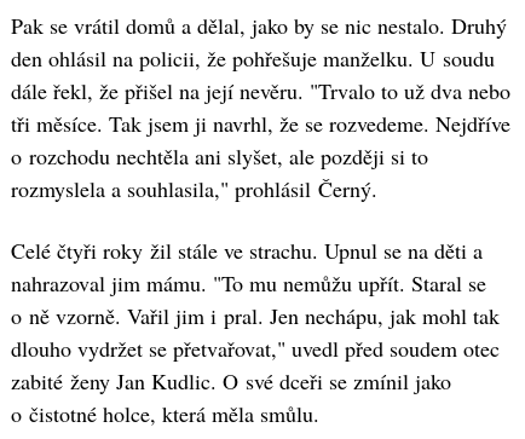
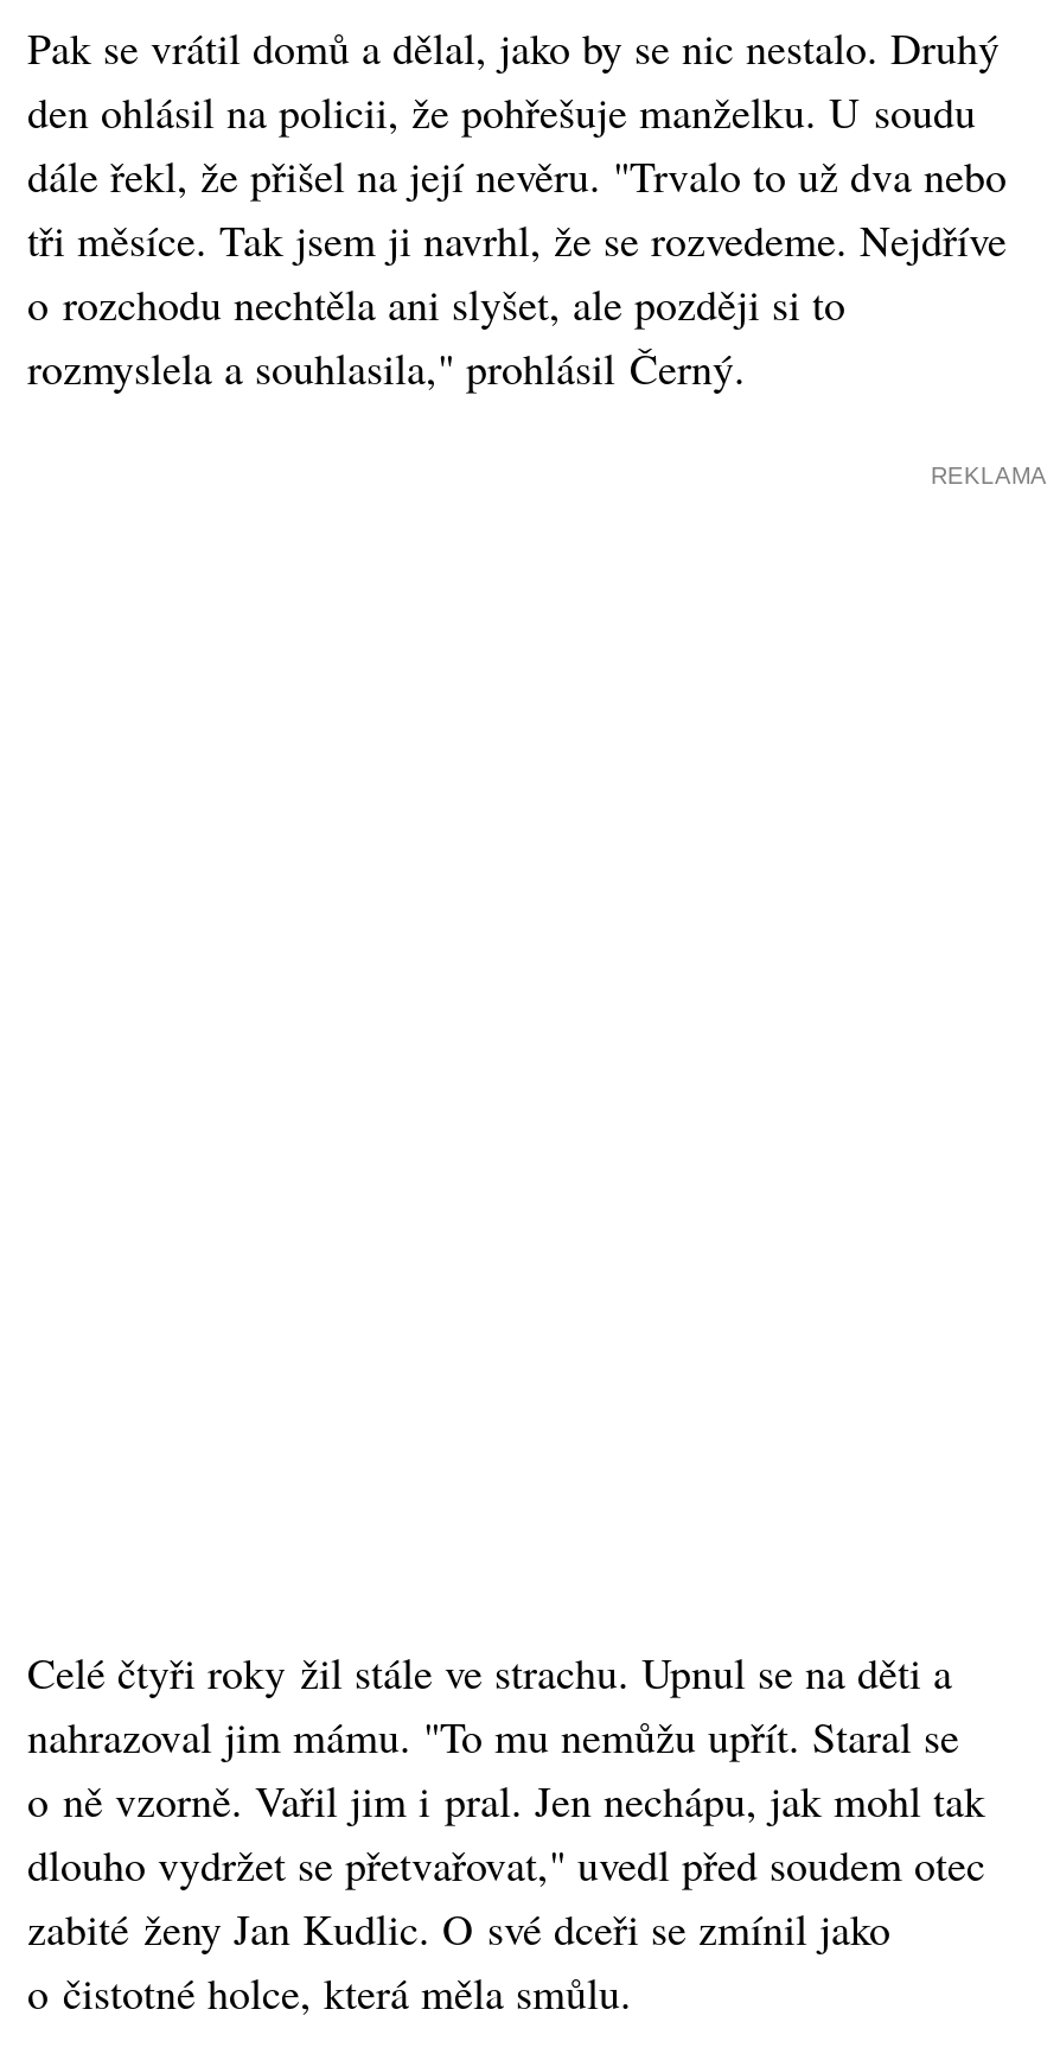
+ REKLAMA
